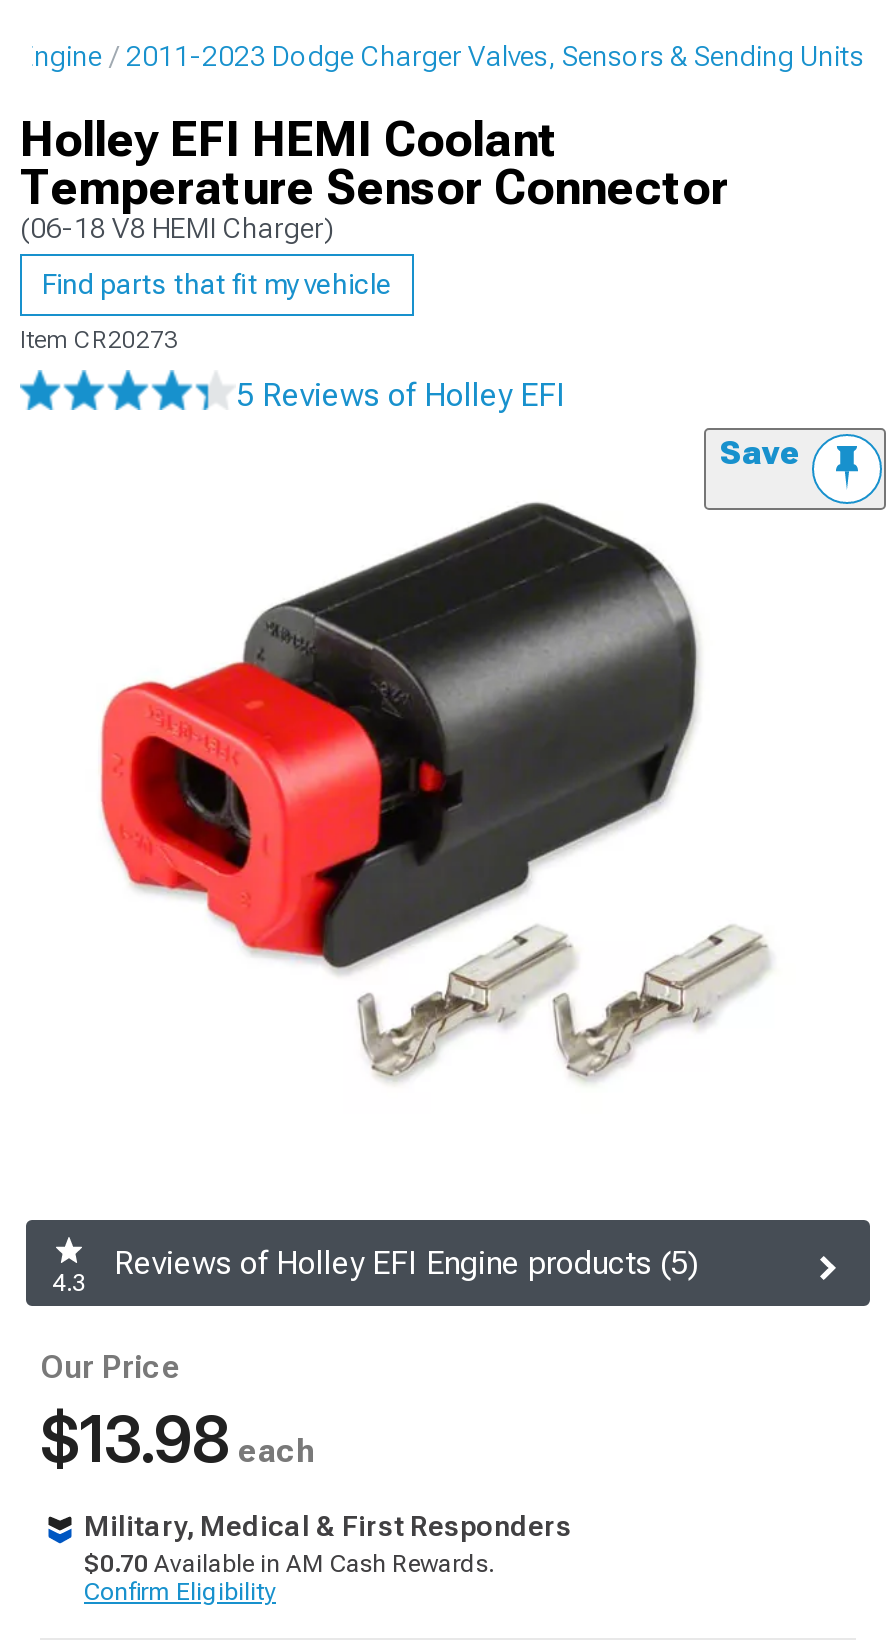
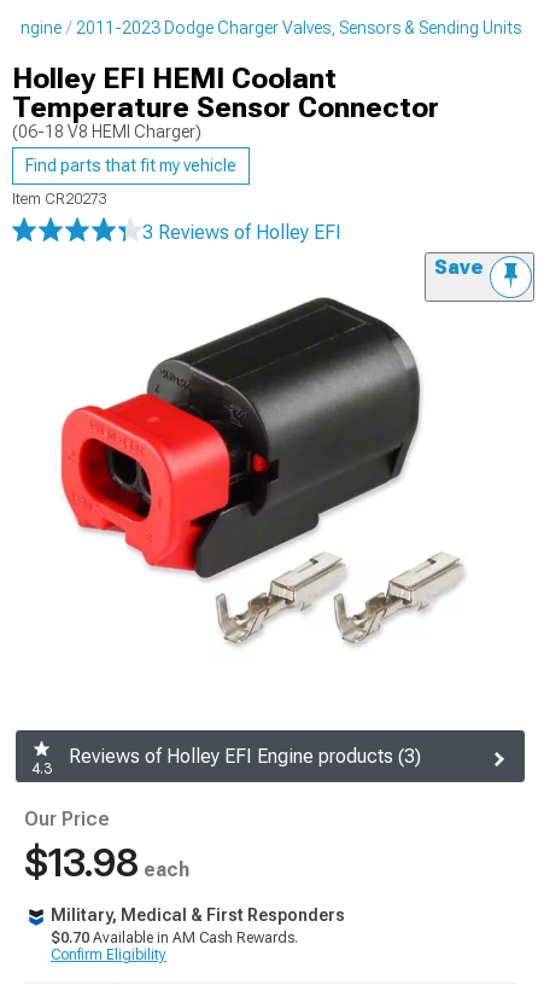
- 5 Reviews of Holley EFI
+ 3 Reviews of Holley EFI

- Reviews of Holley EFI Engine products (5)
+ Reviews of Holley EFI Engine products (3)
